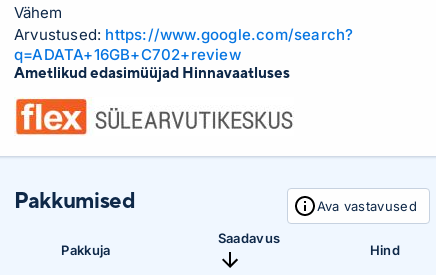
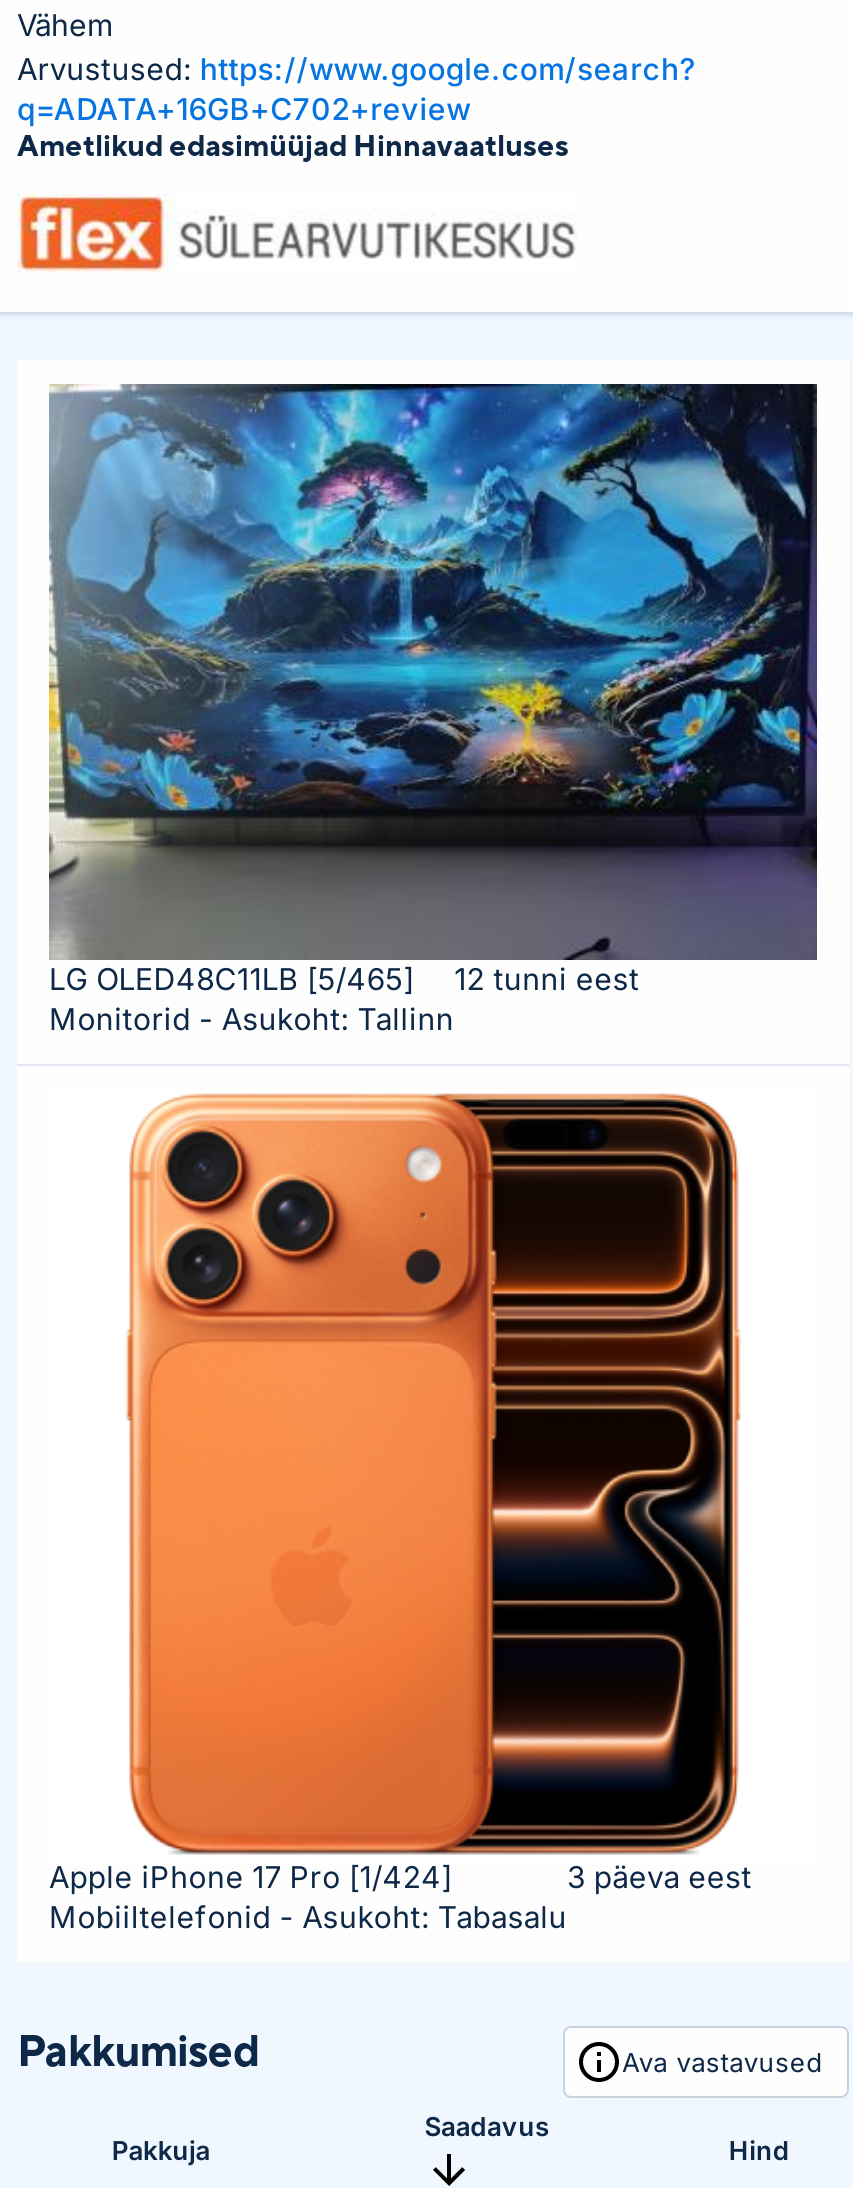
+ [image]
+ LG OLED48C11LB [5/465]
+ Monitorid - Asukoht: Tallinn

+ [image]
+ Apple iPhone 17 Pro [1/424]
+ Mobiiltelefonid - Asukoht: Tabasalu

+ 12 tunni eest

+ 3 päeva eest
